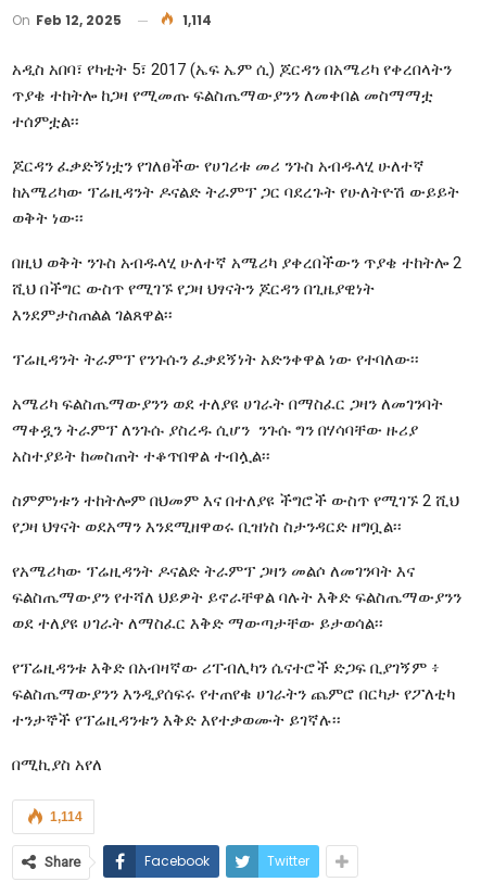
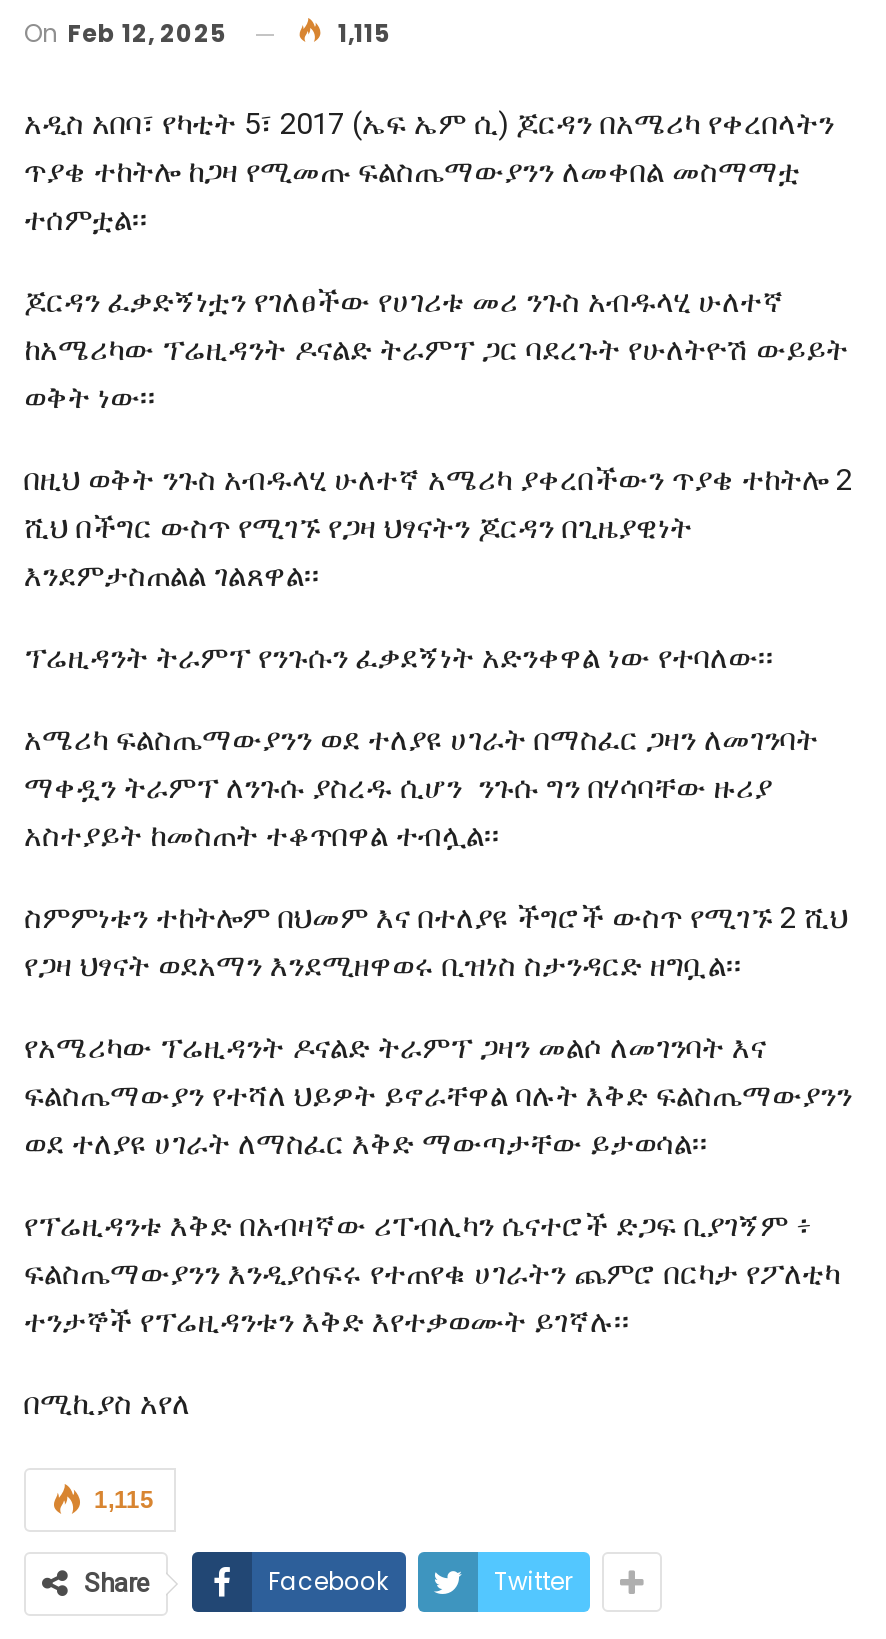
- 1,114
+ 1,115

- 1,114
+ 1,115
